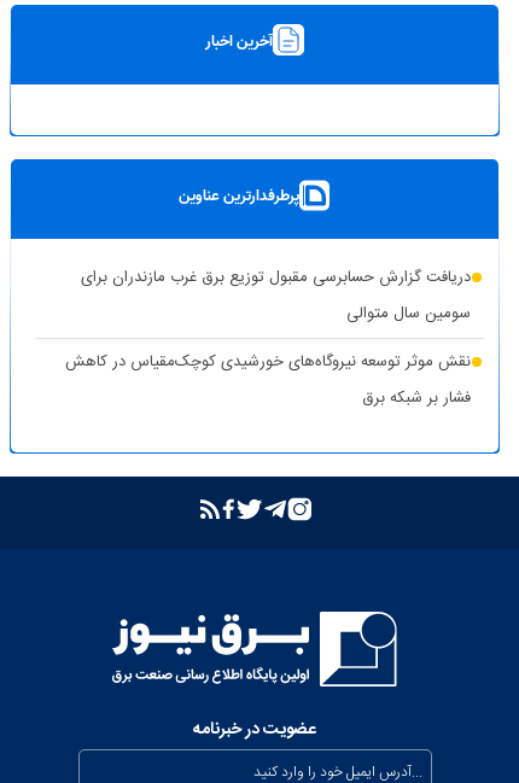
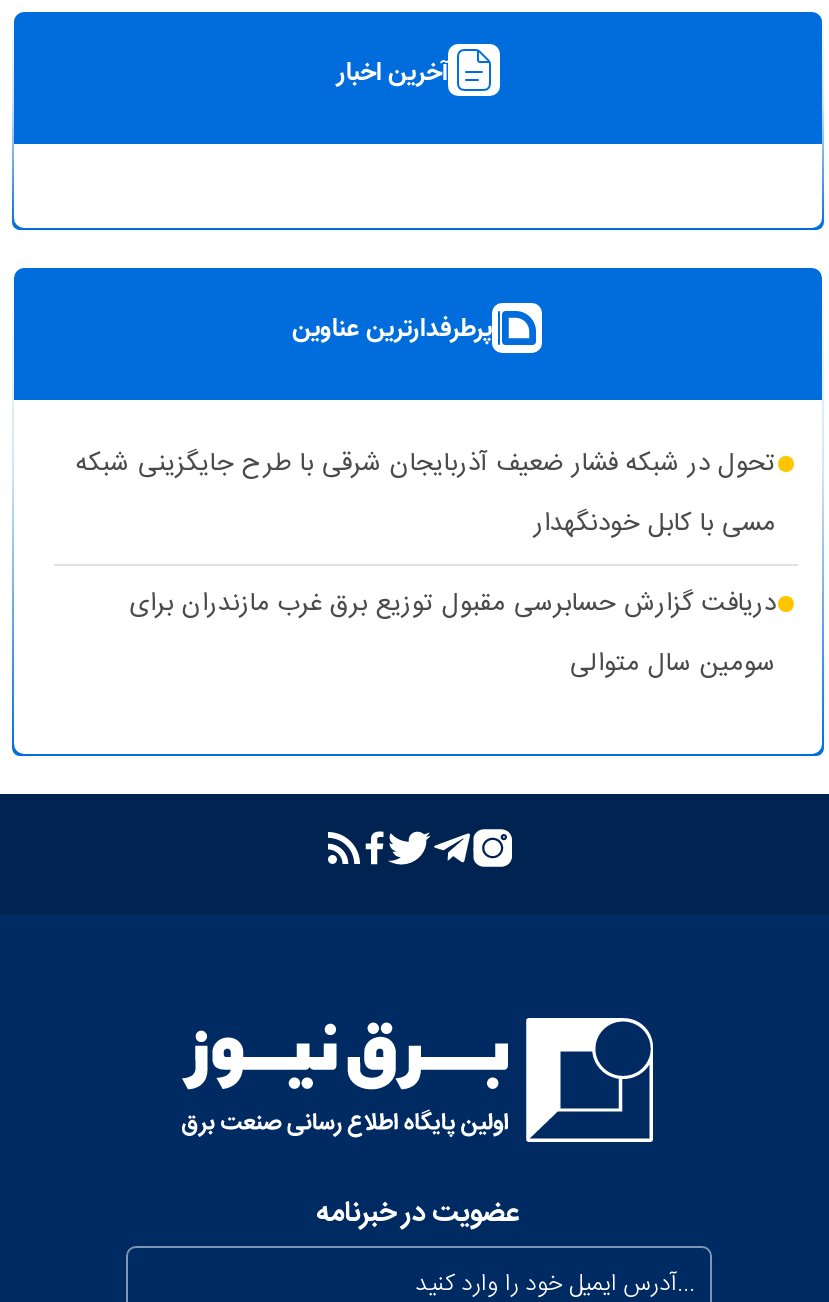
+ تحول در شبکه فشار ضعیف آذربایجان شرقی با طرح جایگزینی شبکه
+ مسی با کابل خودنگهدار

moved down: دریافت گزارش حسابرسی مقبول توزیع برق غرب مازندران برای | سومین سال متوالی

- نقش موثر توسعه نیروگاه‌های خورشیدی کوچک‌مقیاس در کاهش
- فشار بر شبکه برق
